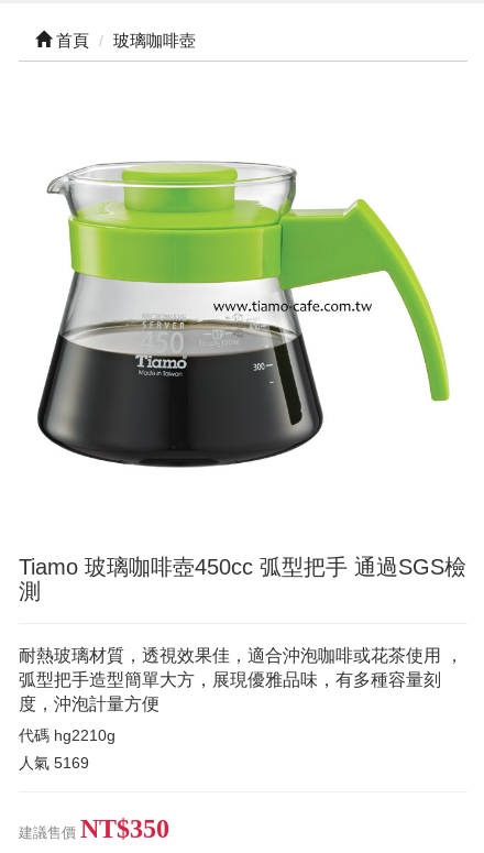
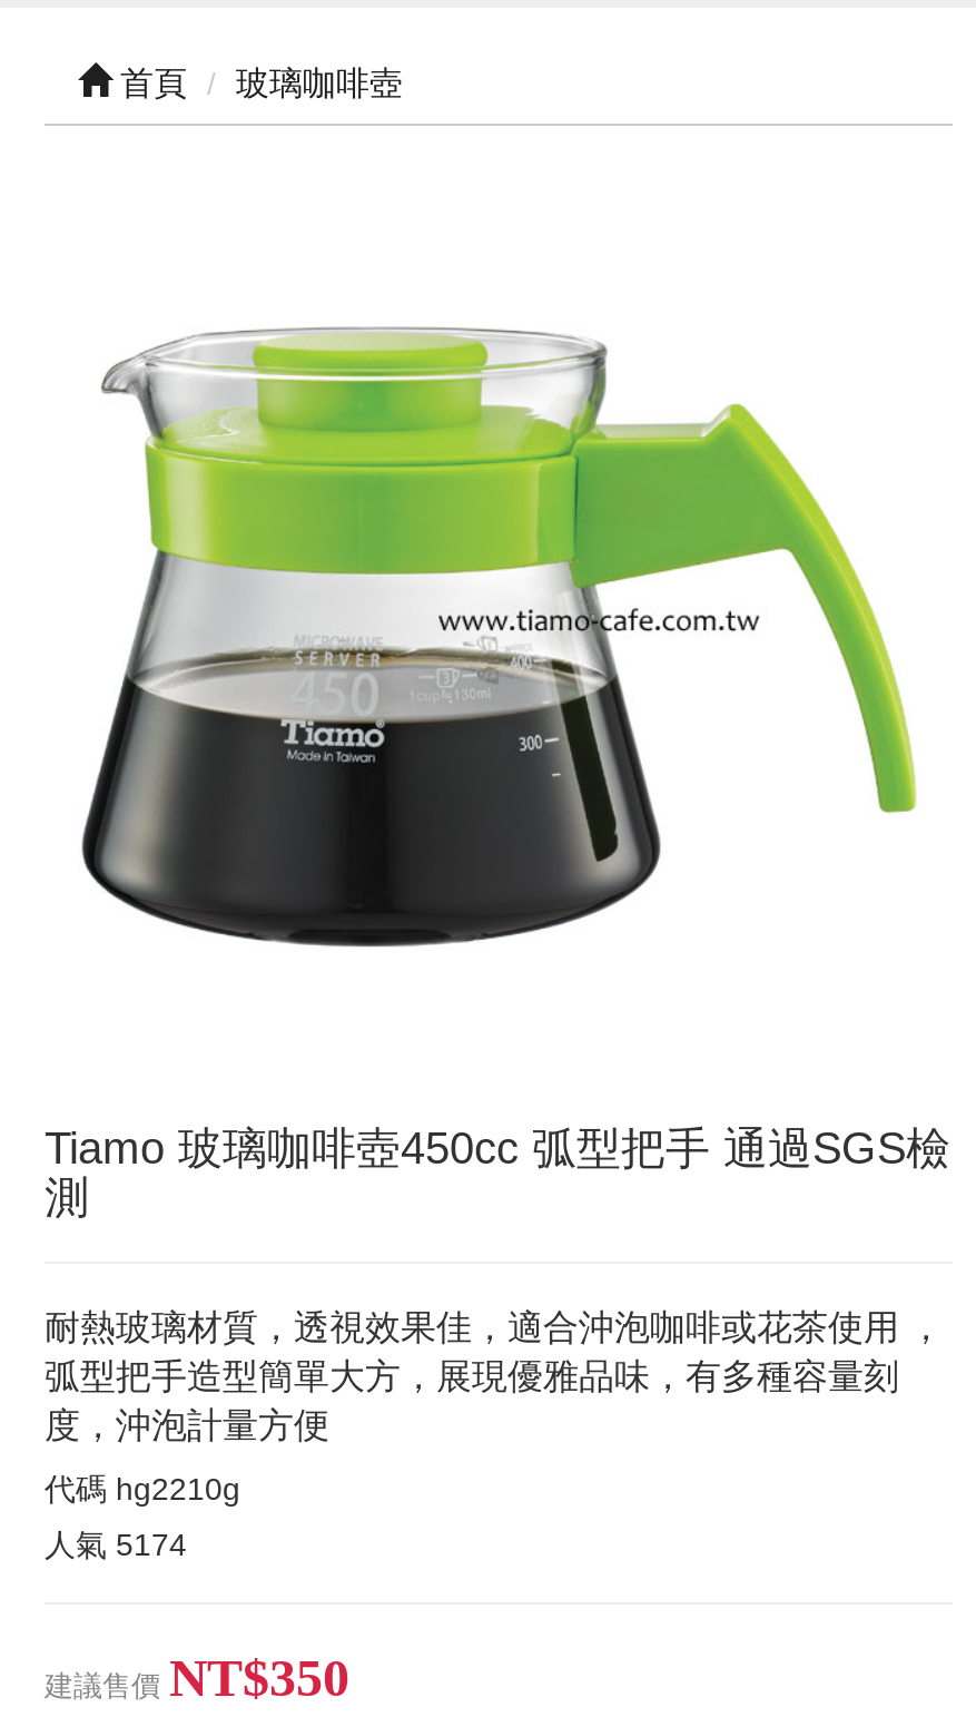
- 人氣5169
+ 人氣5174
